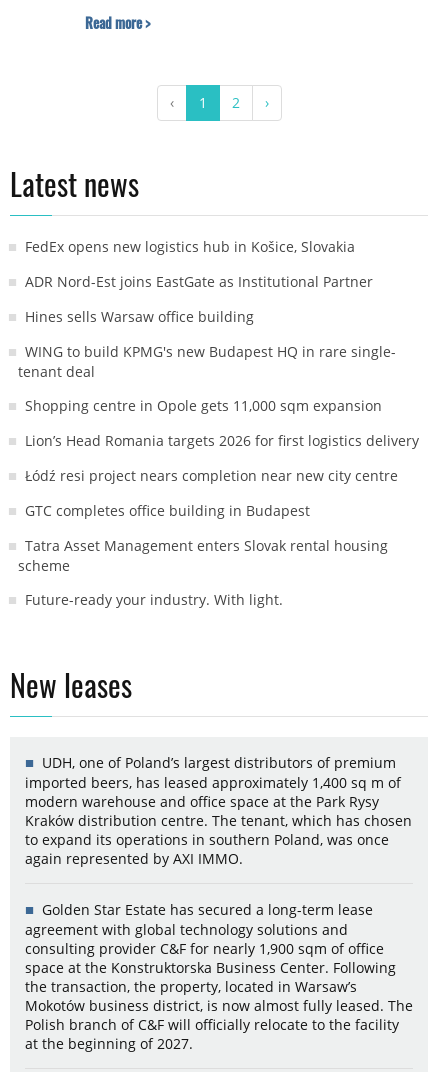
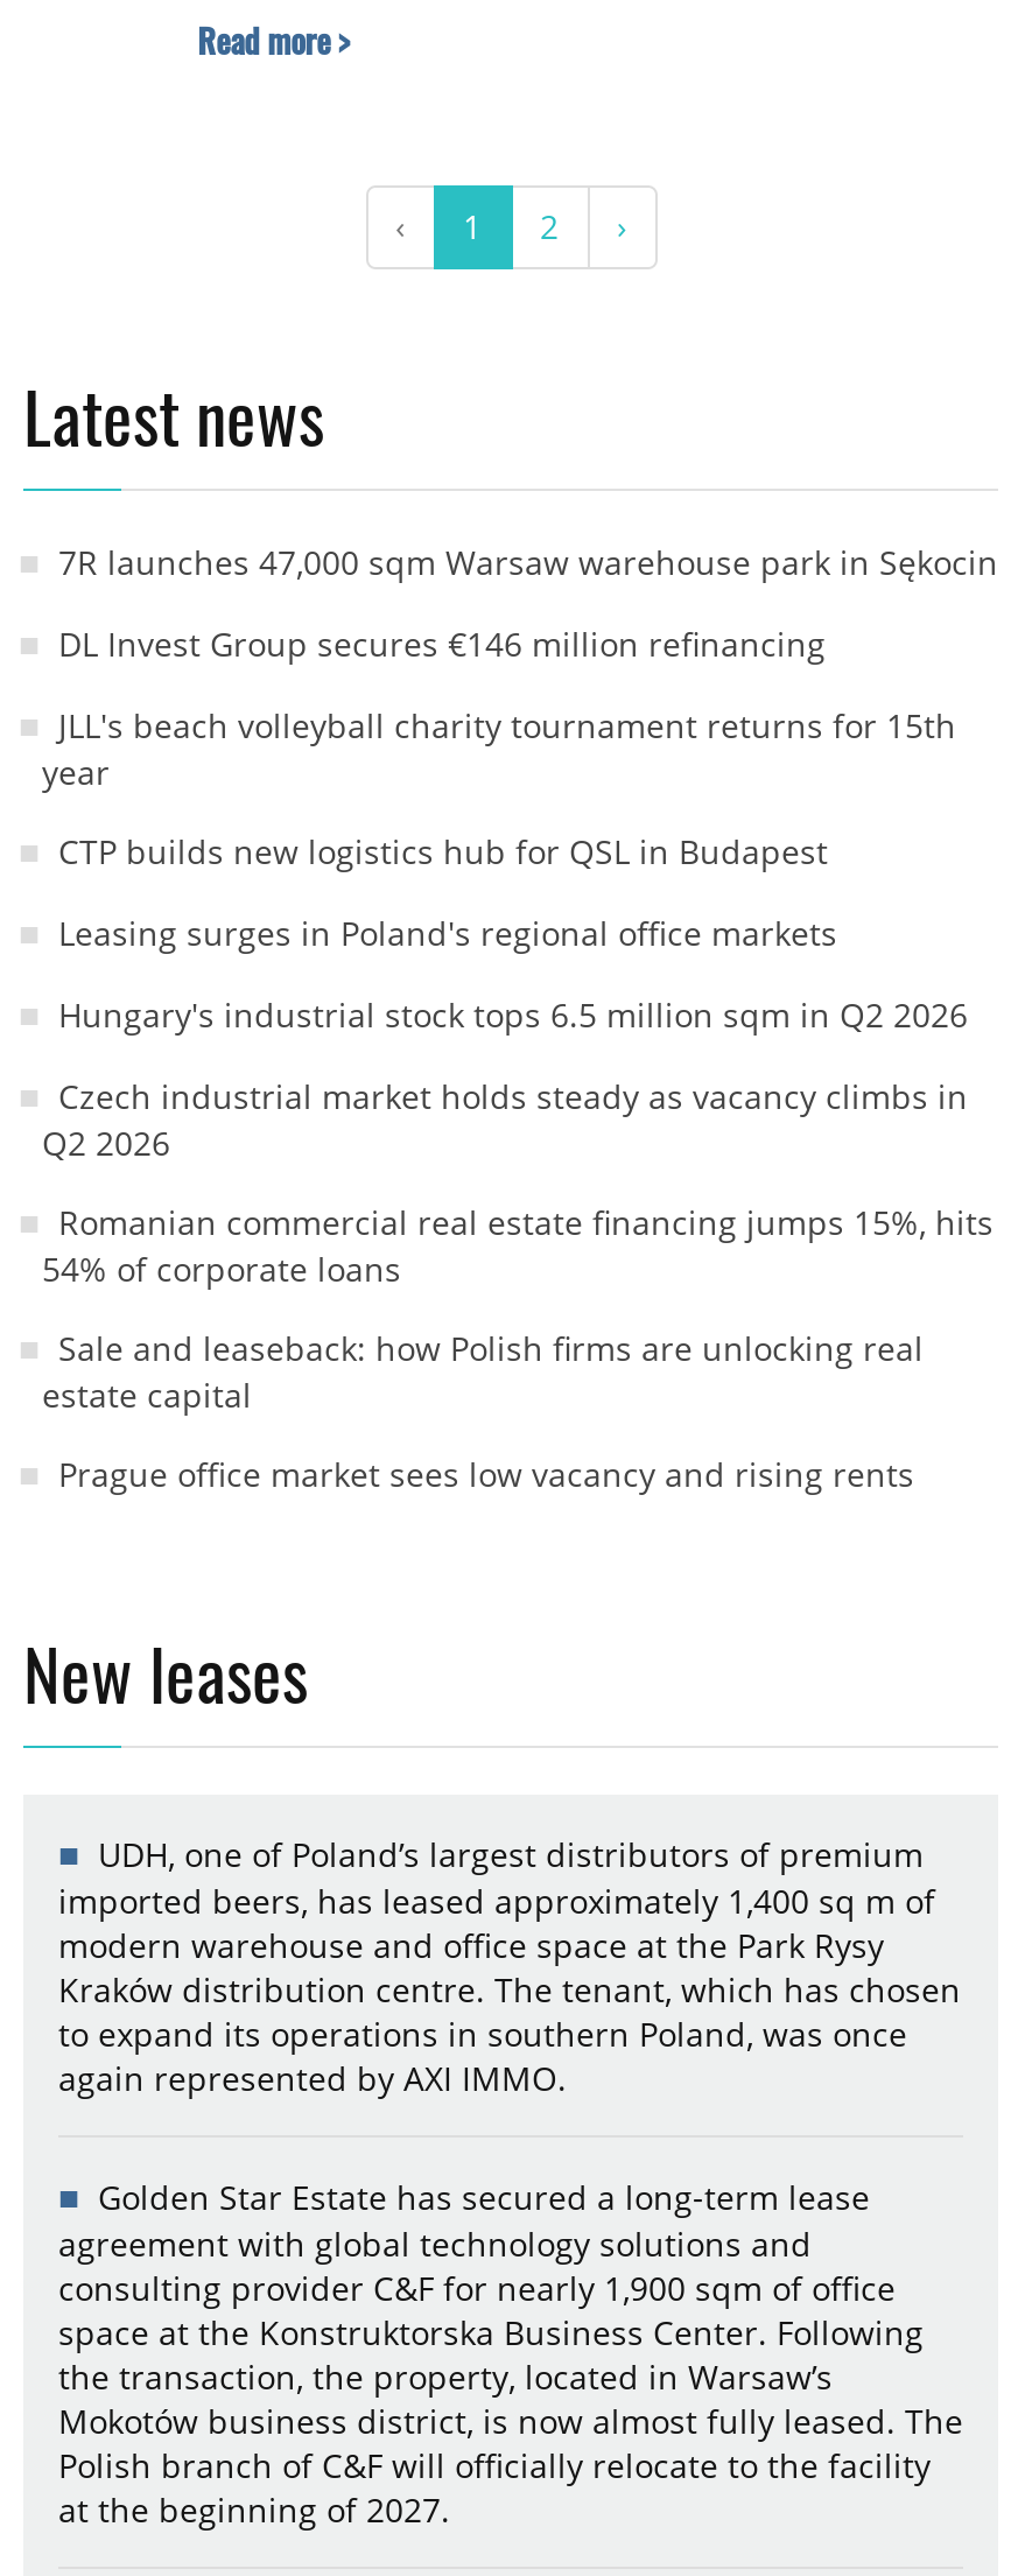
- FedEx opens new logistics hub in Košice, Slovakia
+ 7R launches 47,000 sqm Warsaw warehouse park in Sękocin

- ADR Nord-Est joins EastGate as Institutional Partner
+ DL Invest Group secures €146 million refinancing

- Hines sells Warsaw office building
+ JLL's beach volleyball charity tournament returns for 15th
+ year

- WING to build KPMG's new Budapest HQ in rare single-
- tenant deal
+ CTP builds new logistics hub for QSL in Budapest

- Shopping centre in Opole gets 11,000 sqm expansion
+ Leasing surges in Poland's regional office markets

- Lion’s Head Romania targets 2026 for first logistics delivery
+ Hungary's industrial stock tops 6.5 million sqm in Q2 2026

- Łódź resi project nears completion near new city centre
+ Czech industrial market holds steady as vacancy climbs in
+ Q2 2026

- GTC completes office building in Budapest
+ Romanian commercial real estate financing jumps 15%, hits
+ 54% of corporate loans

- Tatra Asset Management enters Slovak rental housing
- scheme
+ Sale and leaseback: how Polish firms are unlocking real
+ estate capital

- Future-ready your industry. With light.
+ Prague office market sees low vacancy and rising rents
